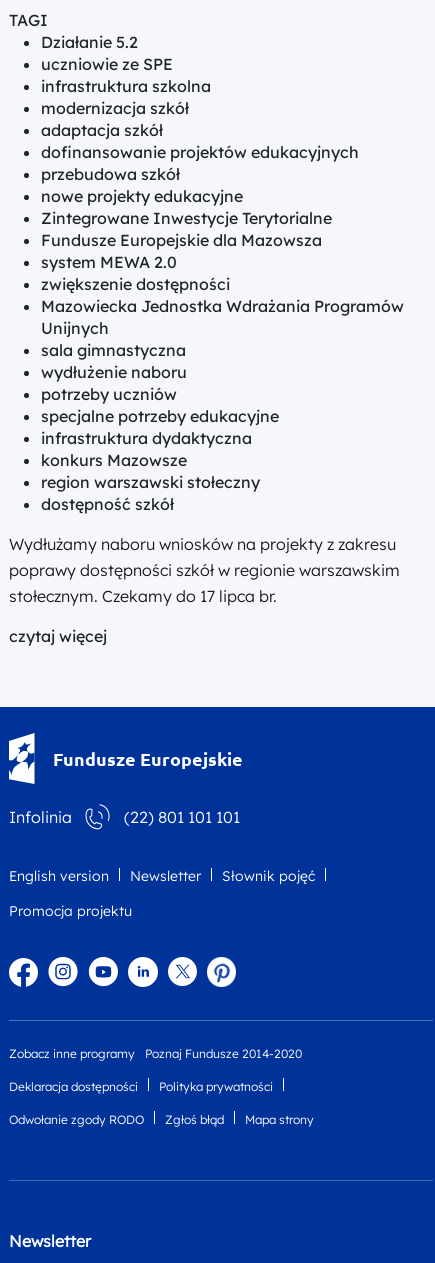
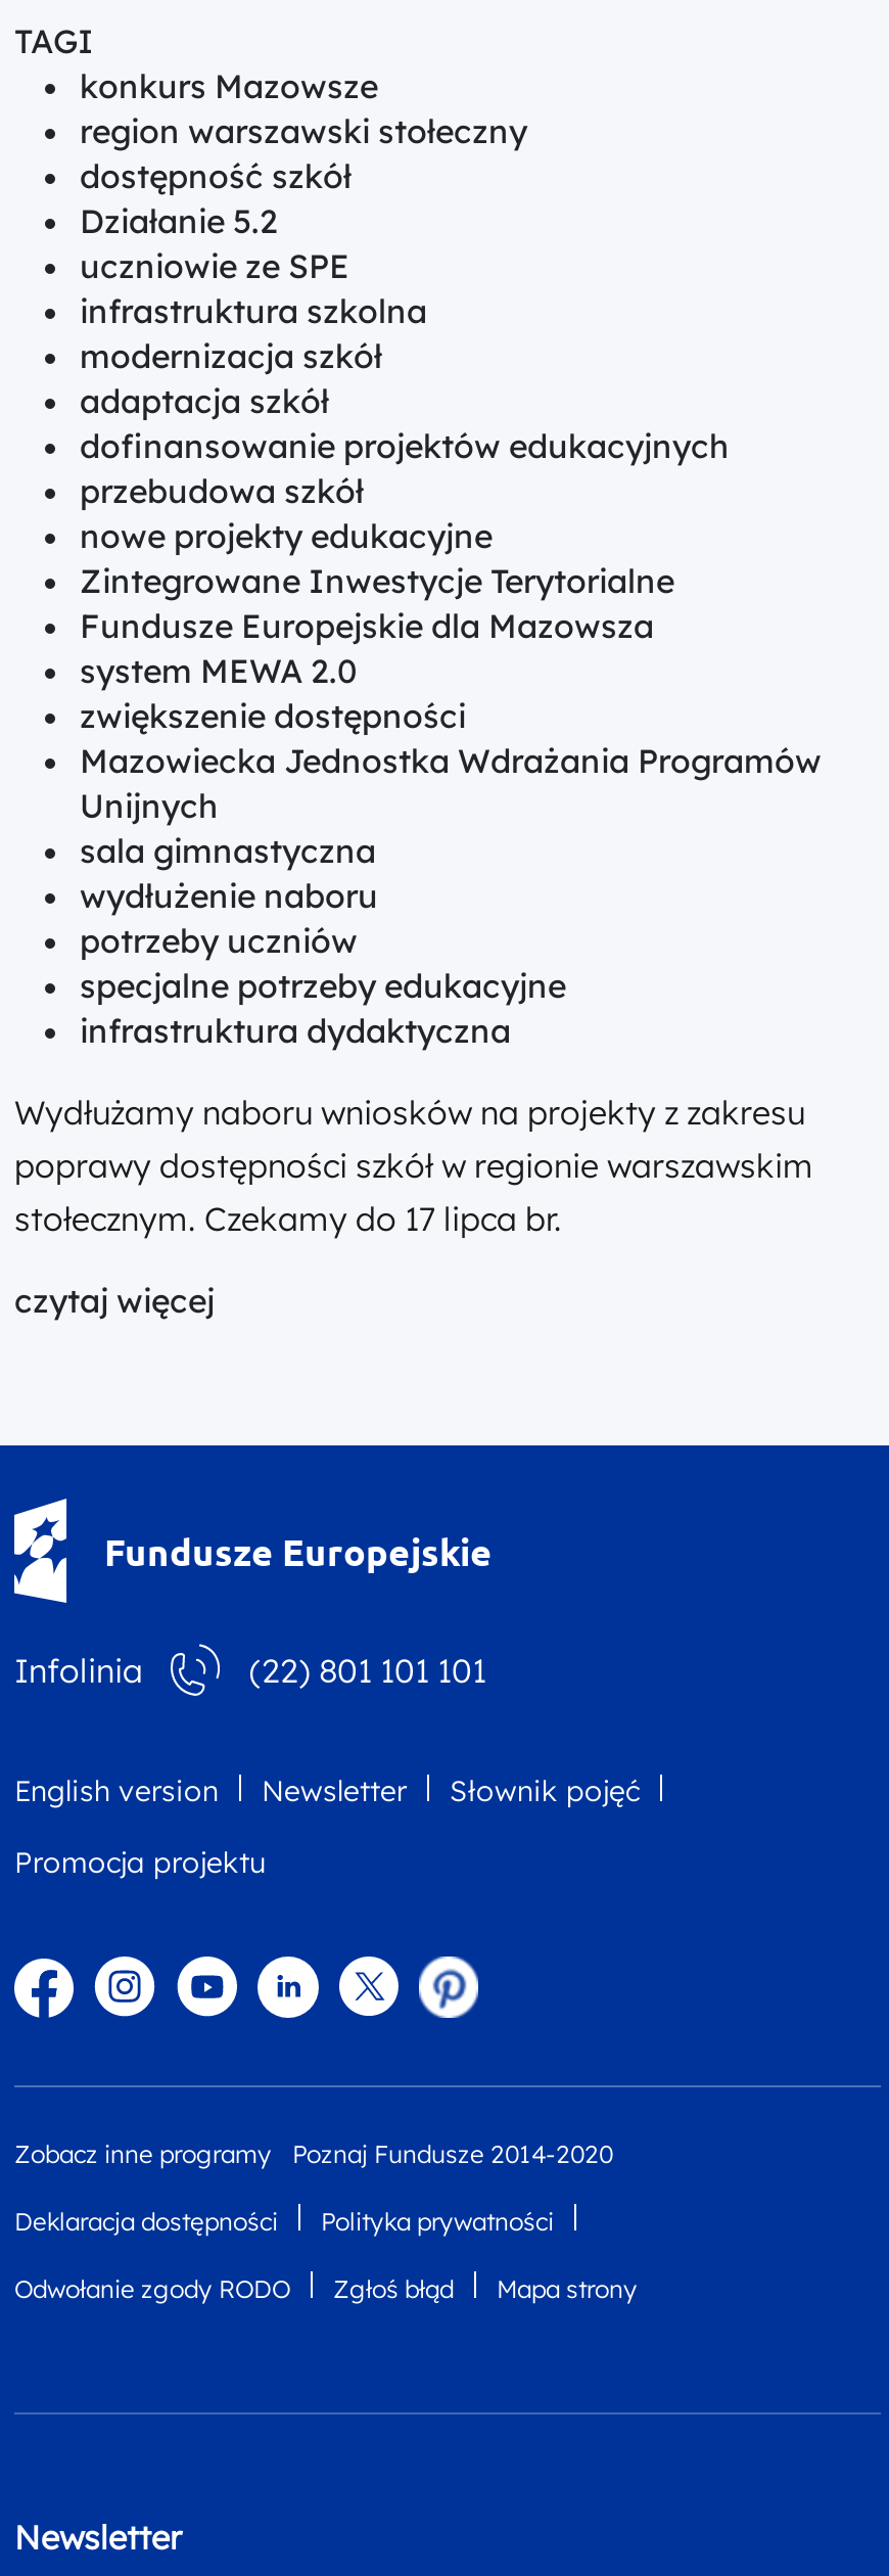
moved down: Działanie 5.2 | uczniowie ze SPE | infrastruktura szkolna | ... | specjalne potrzeby edukacyjne | infrastruktura dydaktyczna

moved up: konkurs Mazowsze | region warszawski stołeczny | dostępność szkół
